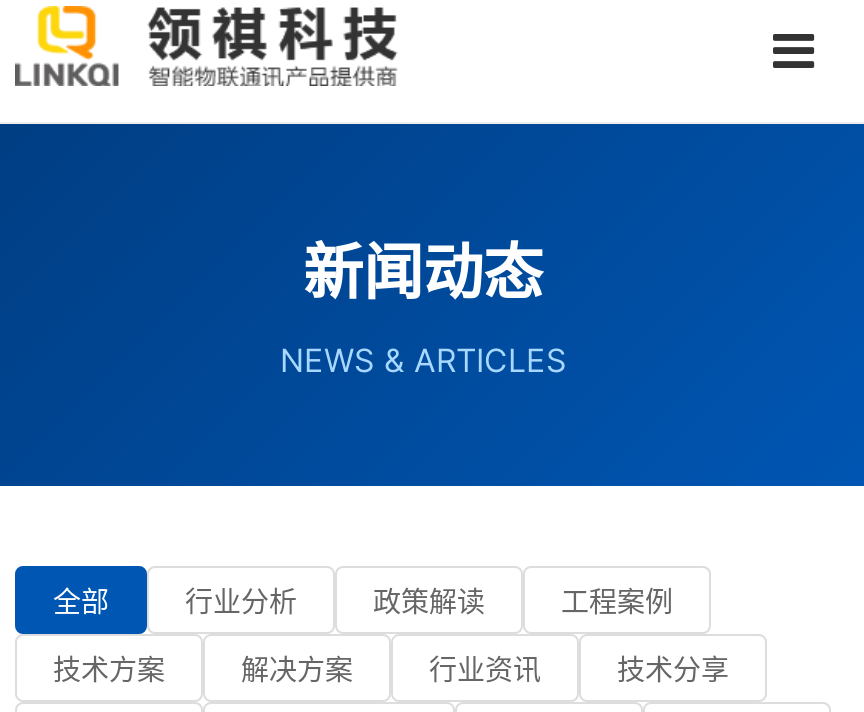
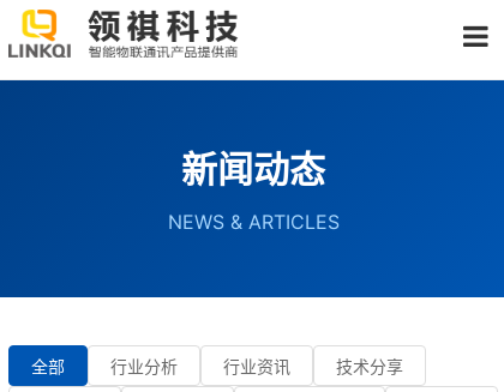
- 政策解读
- 工程案例
- 技术方案
- 解决方案
